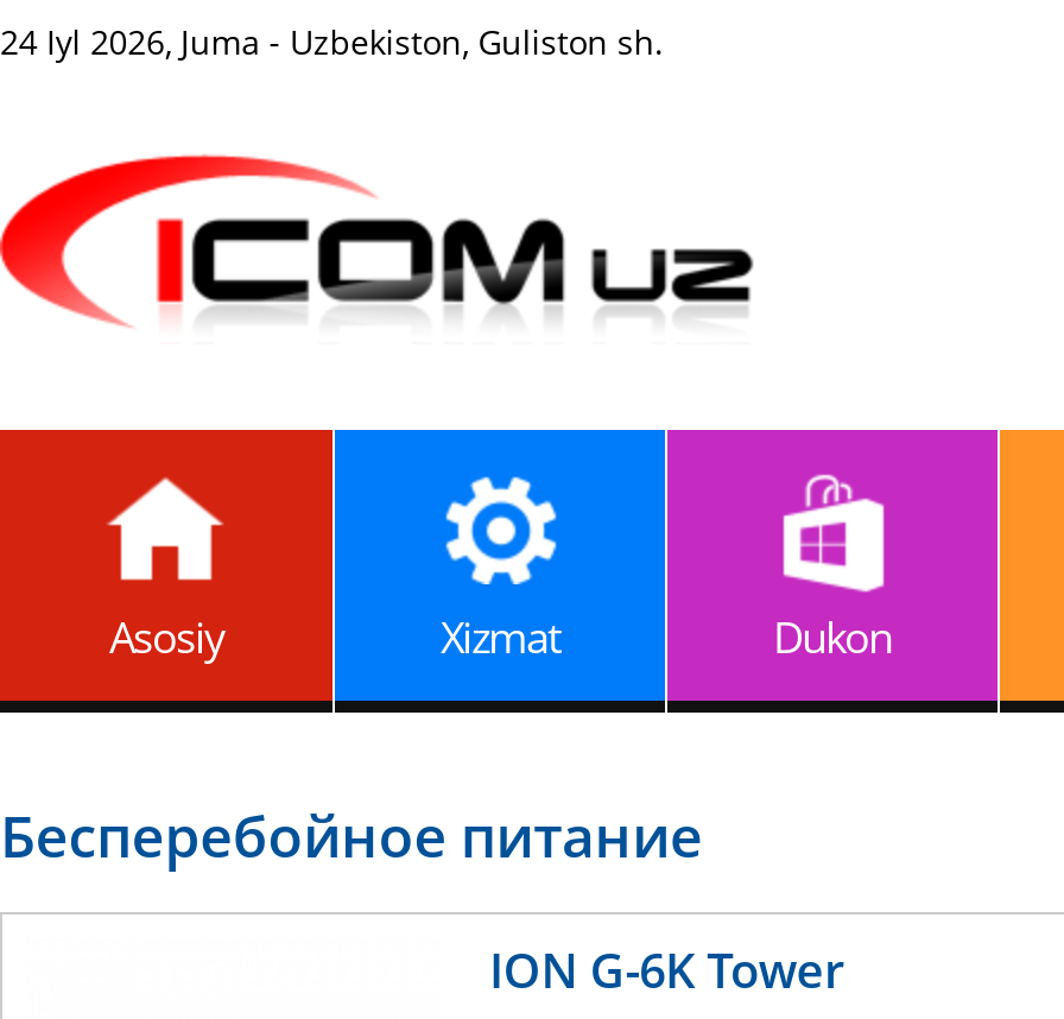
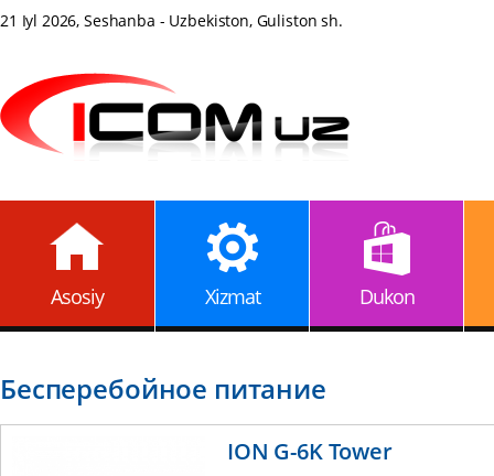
- 24 Iyl 2026, Juma - Uzbekiston, Guliston sh.
+ 21 Iyl 2026, Seshanba - Uzbekiston, Guliston sh.
